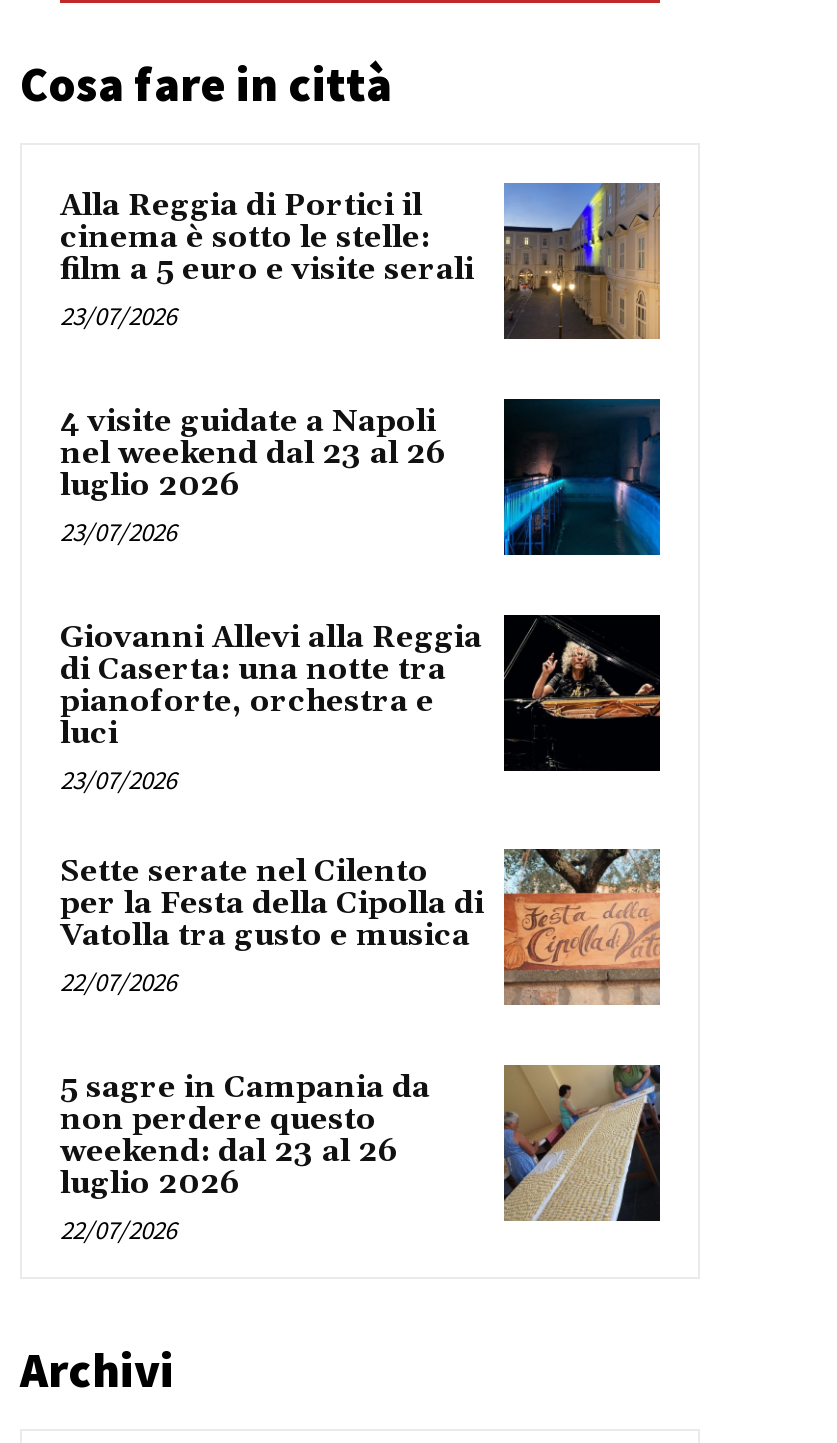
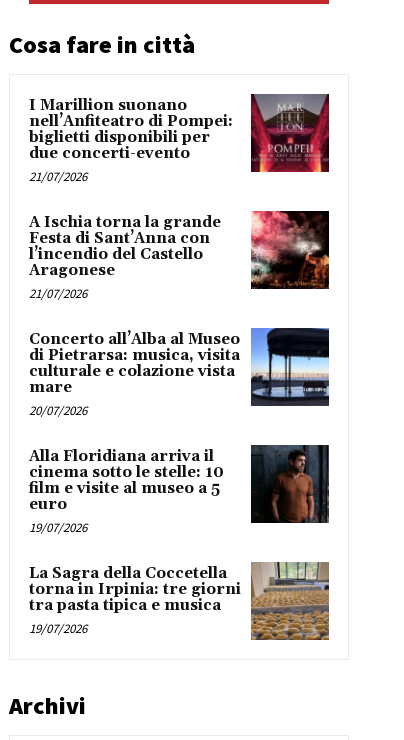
- [image]
- Alla Reggia di Portici il
- cinema è sotto le stelle:
- film a 5 euro e visite serali
- 23/07/2026
+ [image]
+ I Marillion suonano
+ nell’Anfiteatro di Pompei:
+ biglietti disponibili per
+ due concerti-evento
+ 21/07/2026

- [image]
- 4 visite guidate a Napoli
- nel weekend dal 23 al 26
- luglio 2026
- 23/07/2026
+ [image]
+ A Ischia torna la grande
+ Festa di Sant’Anna con
+ l’incendio del Castello
+ Aragonese
+ 21/07/2026

- [image]
- Giovanni Allevi alla Reggia
- di Caserta: una notte tra
- pianoforte, orchestra e
- luci
- 23/07/2026
+ [image]
+ Concerto all’Alba al Museo
+ di Pietrarsa: musica, visita
+ culturale e colazione vista
+ mare
+ 20/07/2026

- [image]
- Sette serate nel Cilento
- per la Festa della Cipolla di
- Vatolla tra gusto e musica
- 22/07/2026
+ [image]
+ Alla Floridiana arriva il
+ cinema sotto le stelle: 10
+ film e visite al museo a 5
+ euro
+ 19/07/2026

- [image]
- 5 sagre in Campania da
- non perdere questo
- weekend: dal 23 al 26
- luglio 2026
- 22/07/2026
+ [image]
+ La Sagra della Coccetella
+ torna in Irpinia: tre giorni
+ tra pasta tipica e musica
+ 19/07/2026
